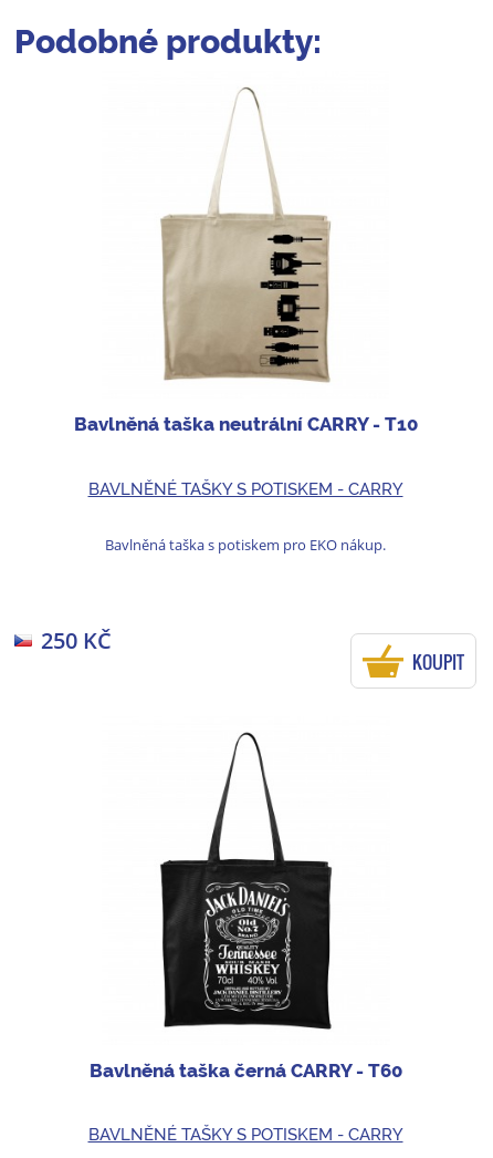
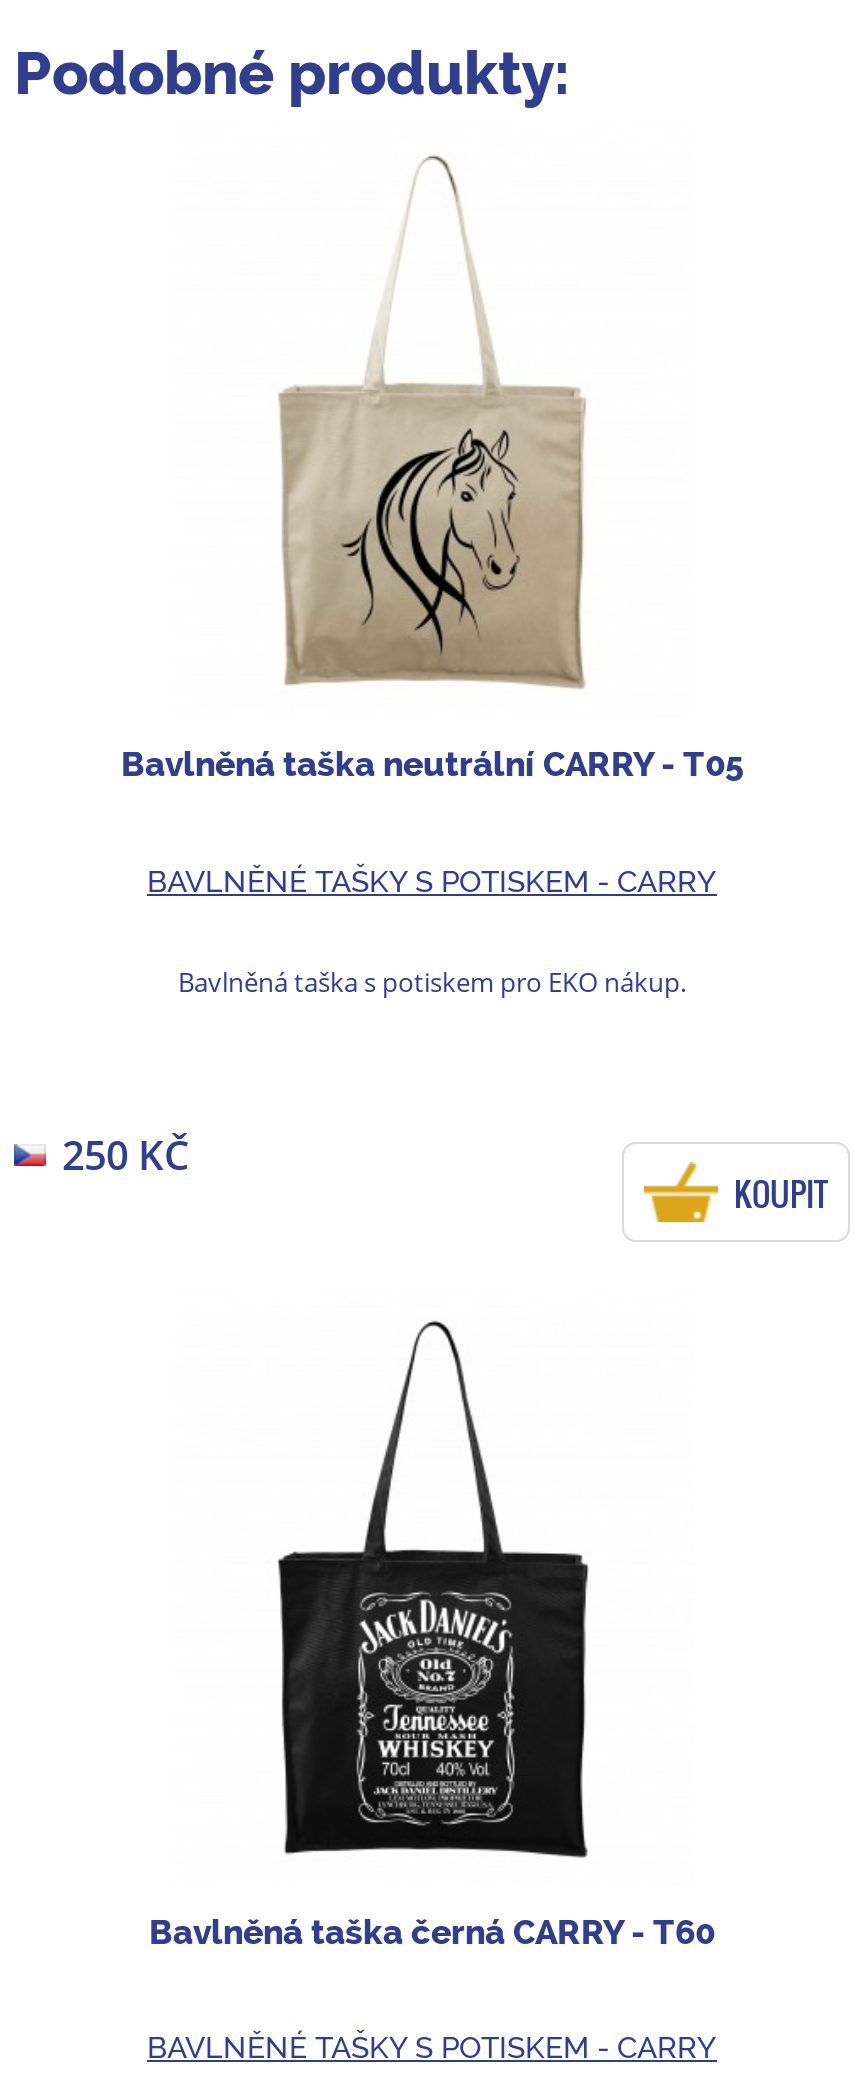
- [image]
+ [image]

- Bavlněná taška neutrální CARRY - T10
+ Bavlněná taška neutrální CARRY - T05
